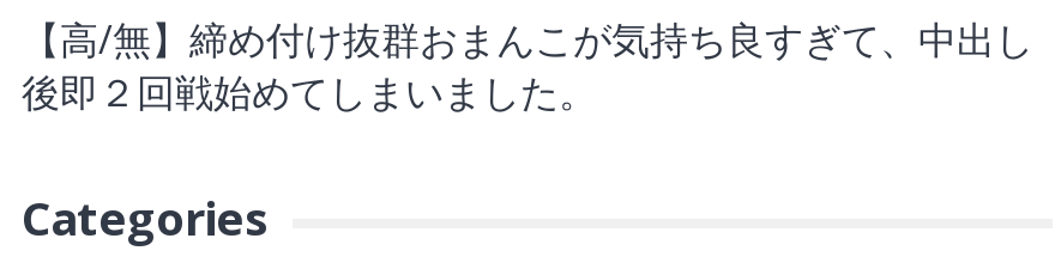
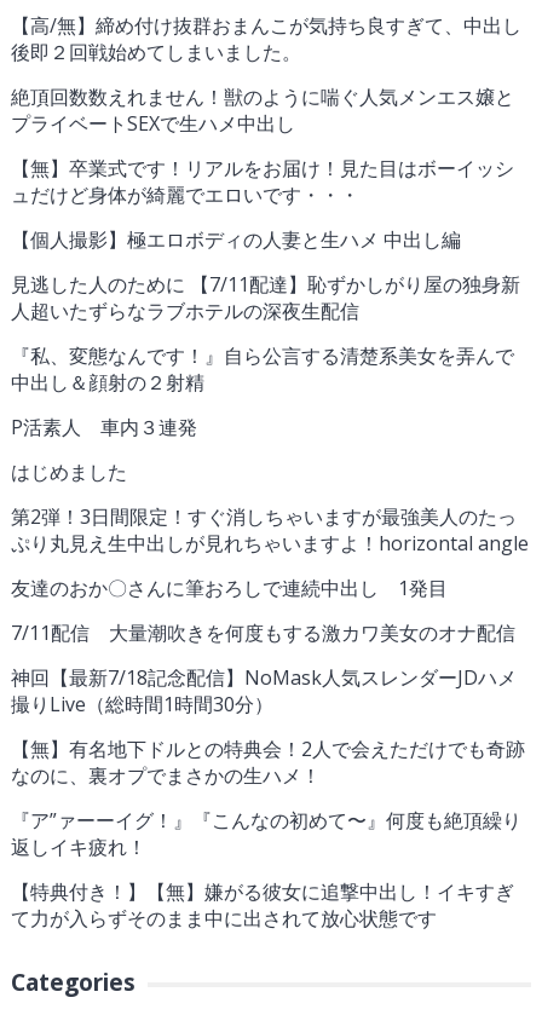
+ 絶頂回数数えれません！獣のように喘ぐ人気メンエス嬢と
+ プライベートSEXで生ハメ中出し
+ 【無】卒業式です！リアルをお届け！見た目はボーイッシ
+ ュだけど身体が綺麗でエロいです・・・
+ 【個人撮影】極エロボディの人妻と生ハメ 中出し編
+ 見逃した人のために 【7/11配達】恥ずかしがり屋の独身新
+ 人超いたずらなラブホテルの深夜生配信
+ 『私、変態なんです！』自ら公言する清楚系美女を弄んで
+ 中出し＆顔射の２射精
+ P活素人 車内３連発
+ はじめました
+ 第2弾！3日間限定！すぐ消しちゃいますが最強美人のたっ
+ ぷり丸見え生中出しが見れちゃいますよ！horizontal angle
+ 友達のおか〇さんに筆おろしで連続中出し 1発目
+ 7/11配信 大量潮吹きを何度もする激カワ美女のオナ配信
+ 神回【最新7/18記念配信】NoMask人気スレンダーJDハメ
+ 撮りLive（総時間1時間30分）
+ 【無】有名地下ドルとの特典会！2人で会えただけでも奇跡
+ なのに、裏オプでまさかの生ハメ！
+ 『ア”ァーーイグ！』『こんなの初めて〜』何度も絶頂繰り
+ 返しイキ疲れ！
+ 【特典付き！】【無】嫌がる彼女に追撃中出し！イキすぎ
+ て力が入らずそのまま中に出されて放心状態です
